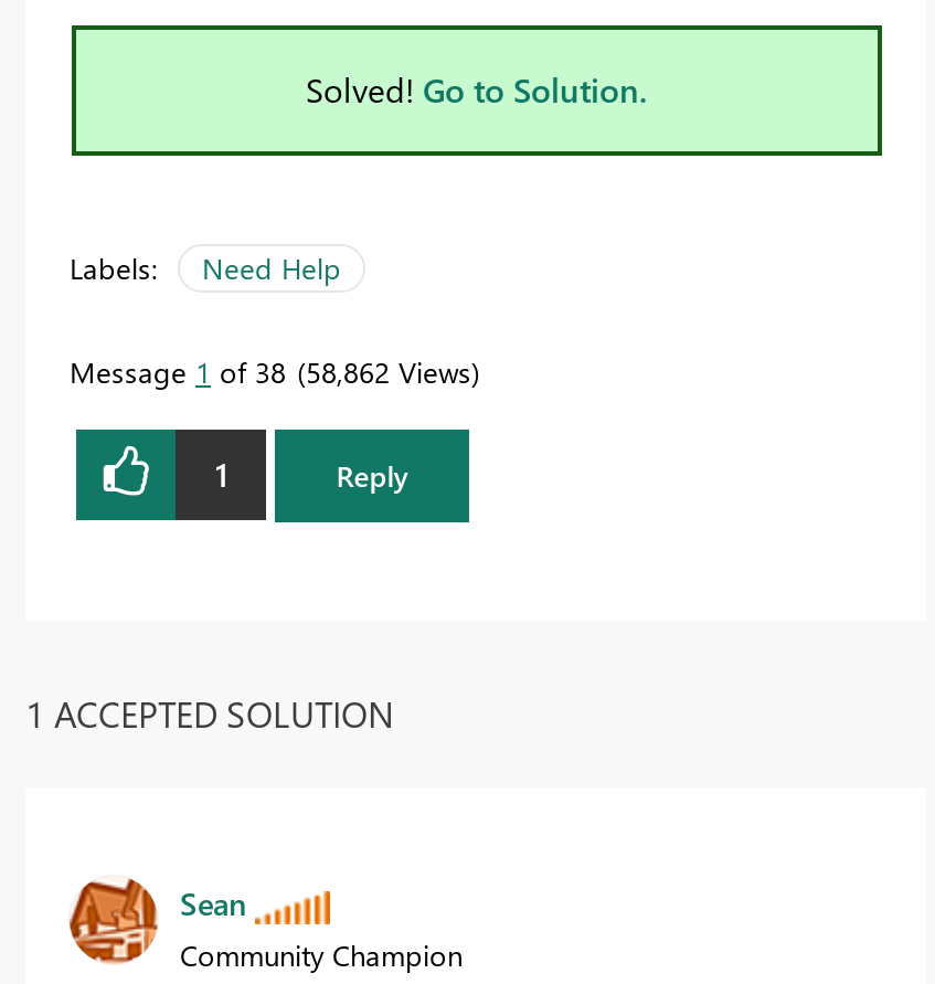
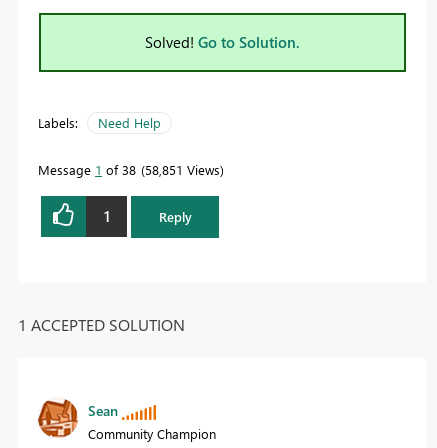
- Message 1 of 38 58,862 Views
+ Message 1 of 38 58,851 Views
